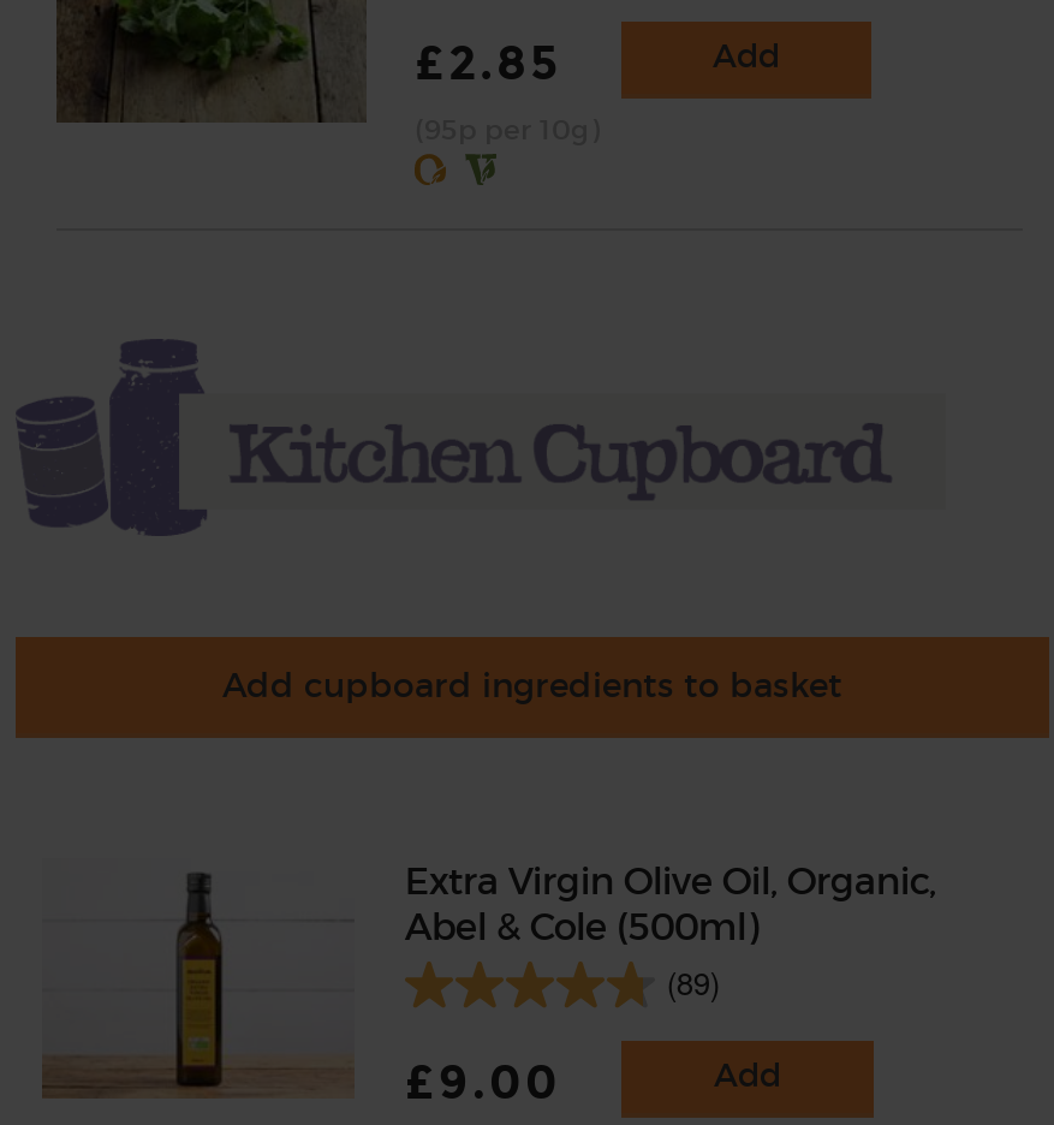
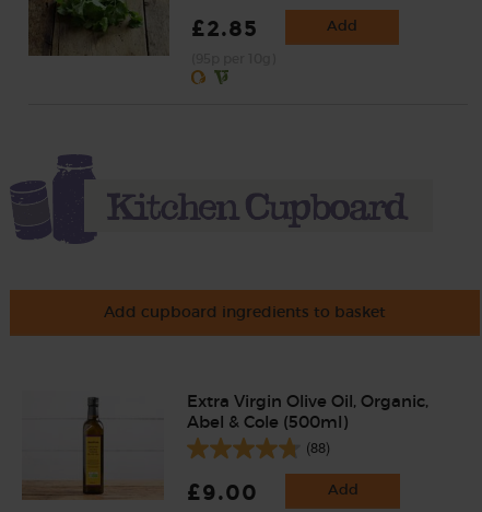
- (89)
+ (88)
